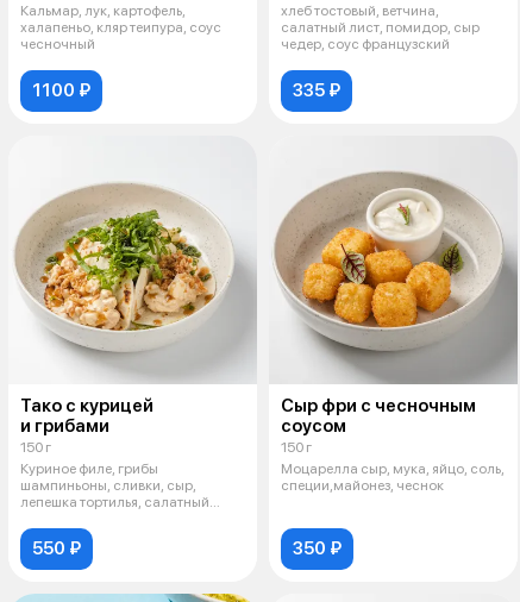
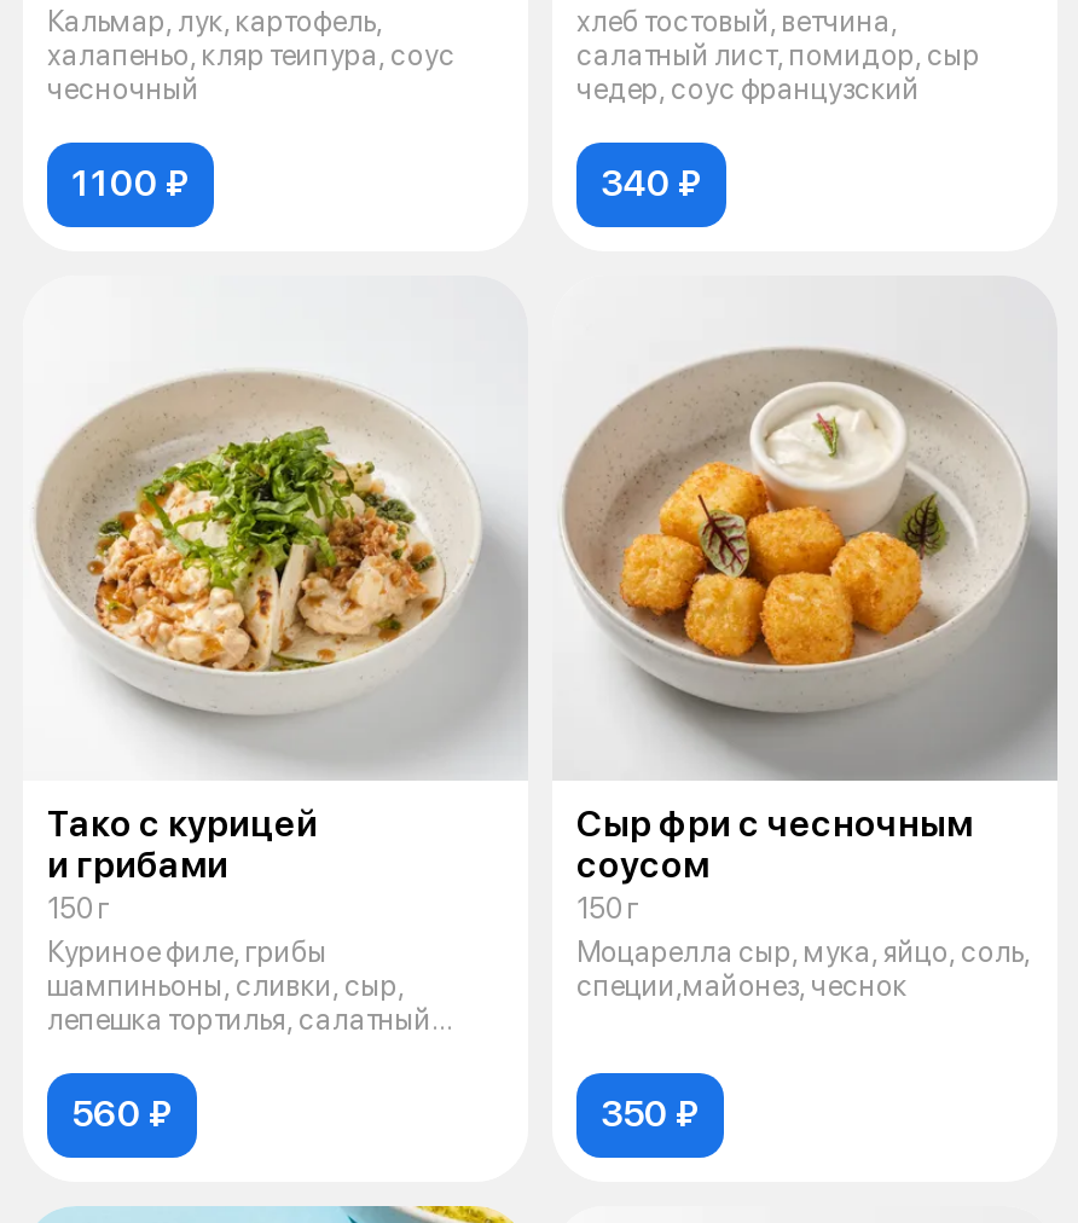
- 335 ₽
+ 340 ₽

- 550 ₽
+ 560 ₽
